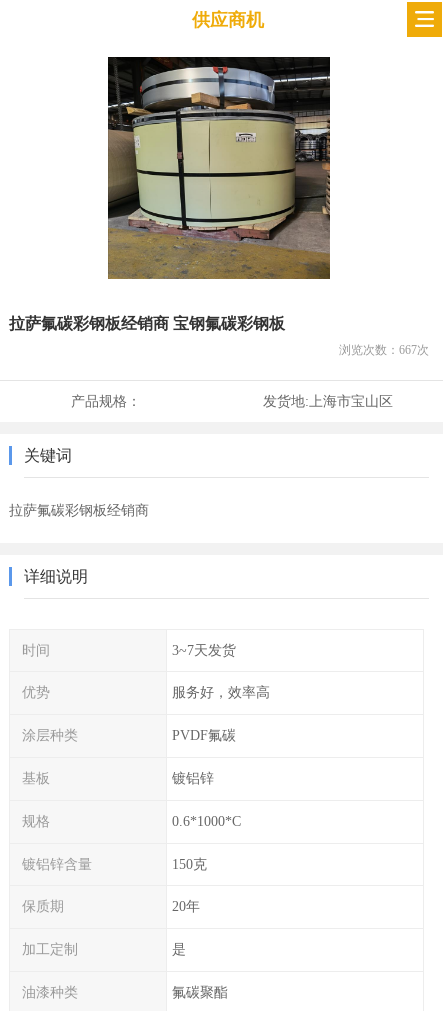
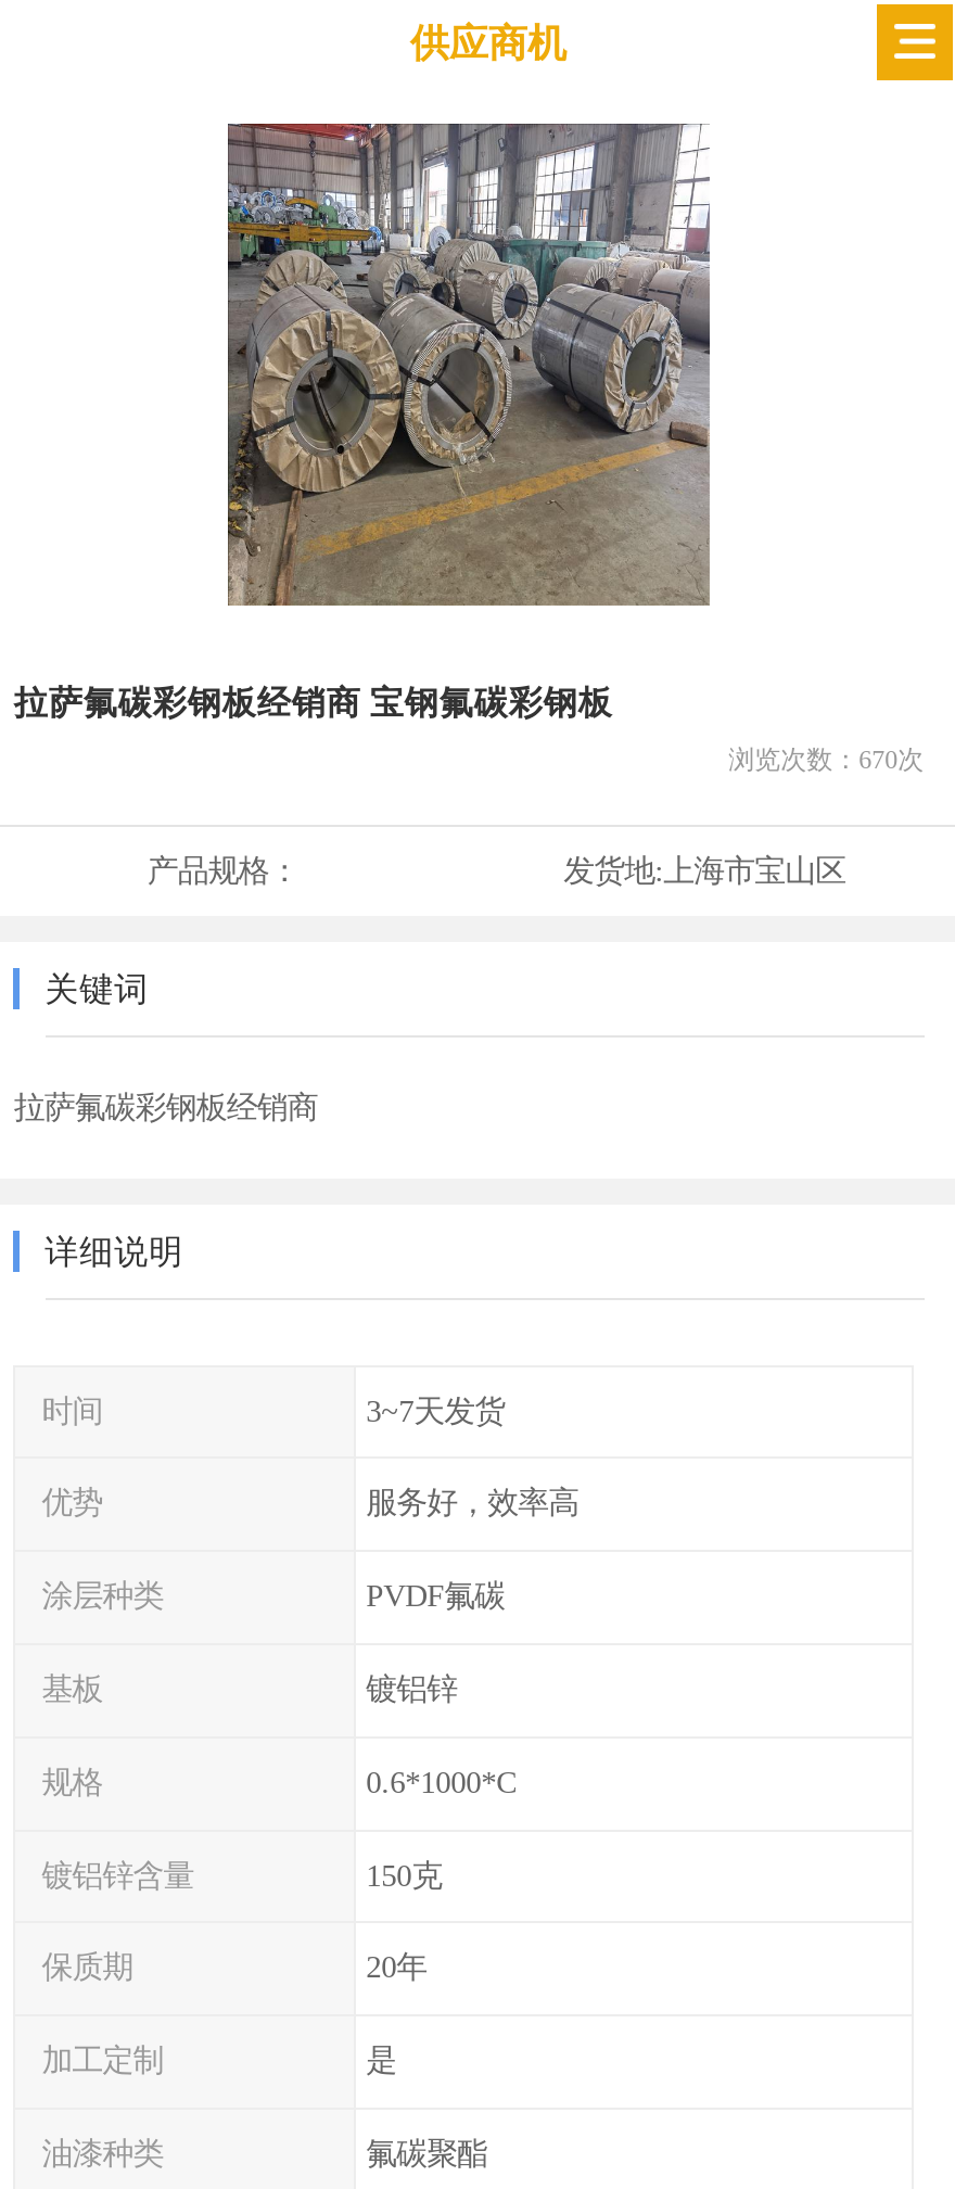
- [image]
+ [image]

- 浏览次数：667次
+ 浏览次数：670次
